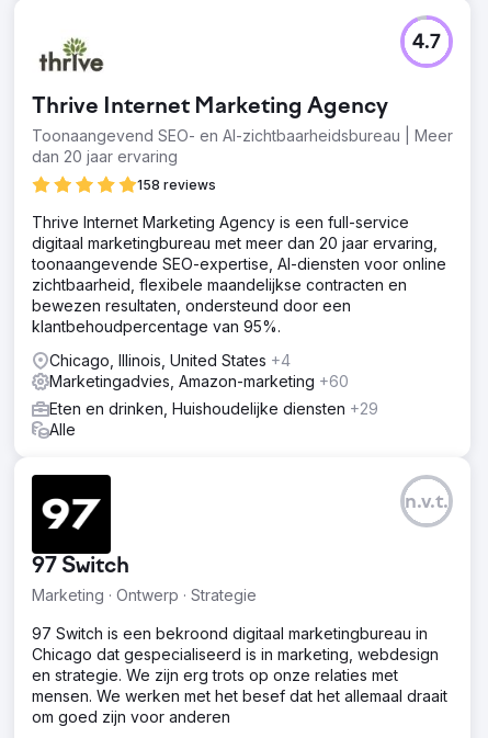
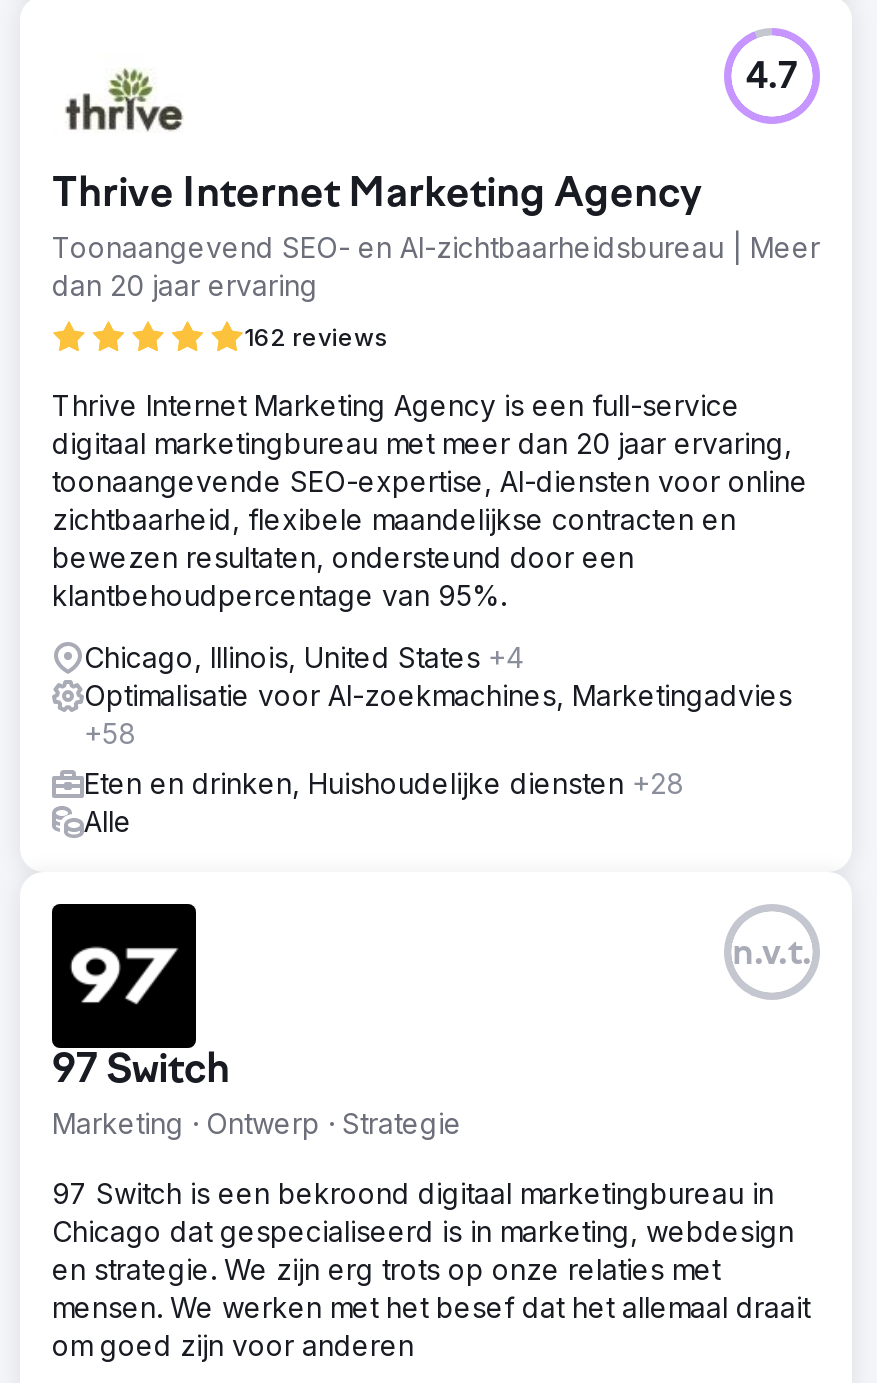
- 158 reviews
+ 162 reviews

- Marketingadvies, Amazon-marketing +60
+ Optimalisatie voor AI-zoekmachines, Marketingadvies
+ +58

- Eten en drinken, Huishoudelijke diensten +29
+ Eten en drinken, Huishoudelijke diensten +28
